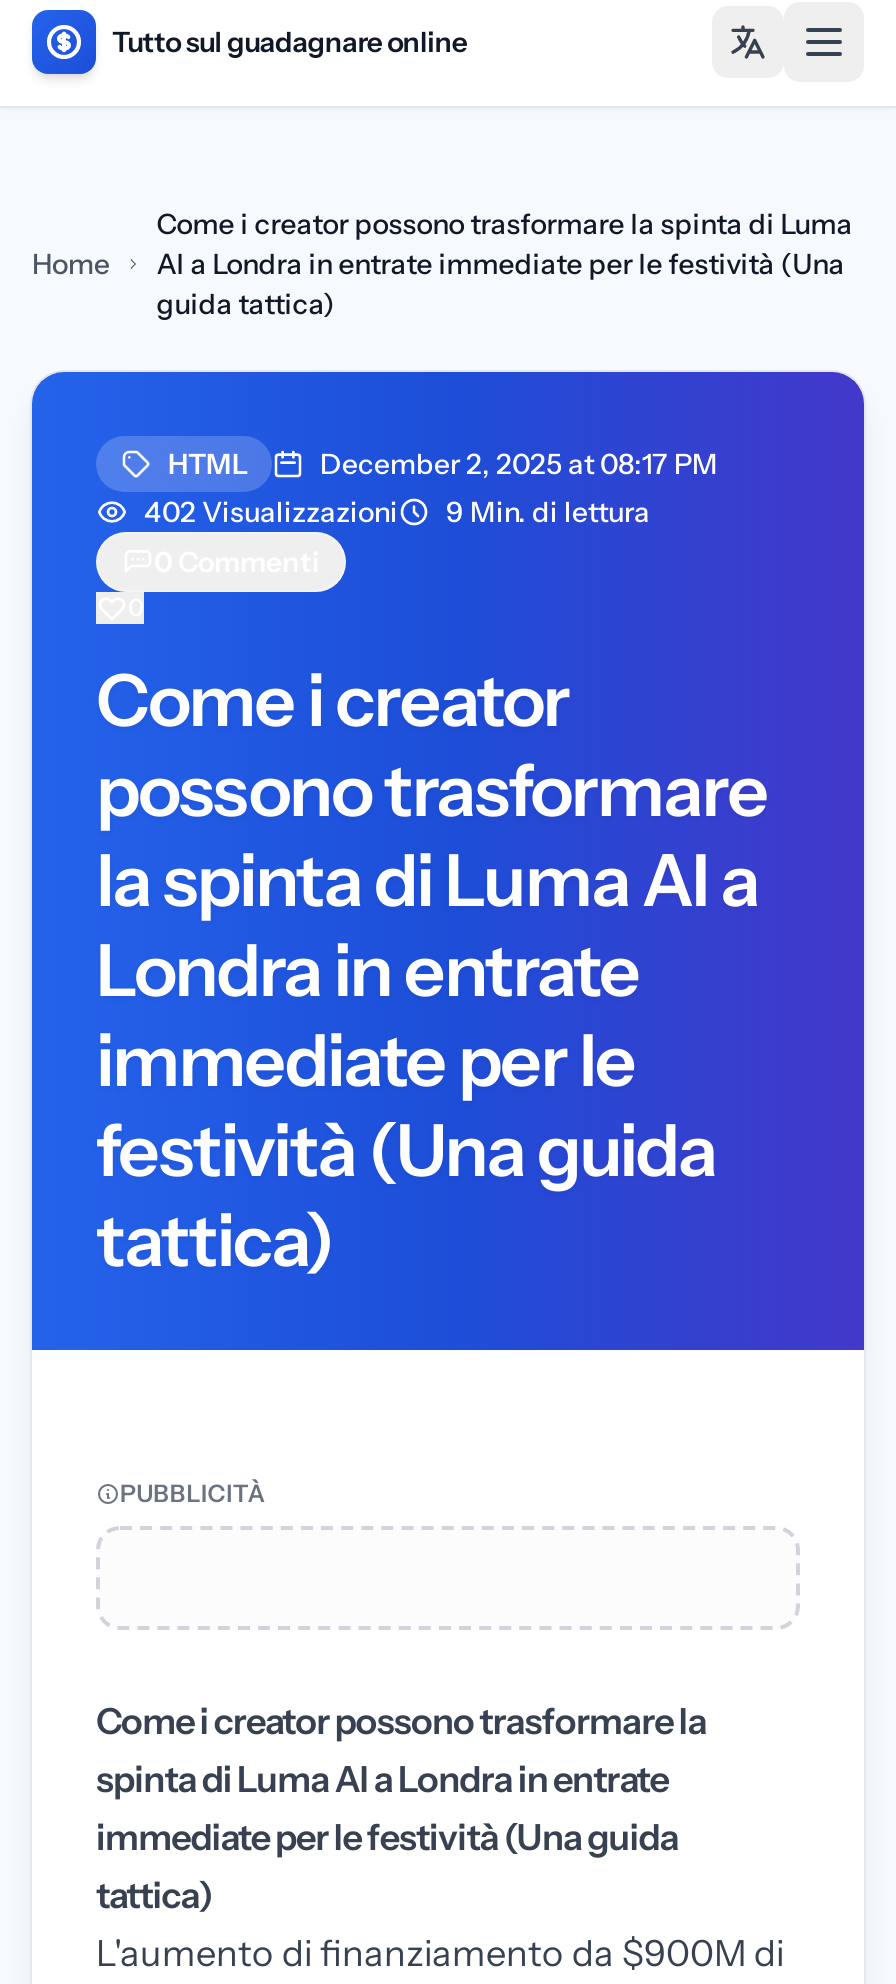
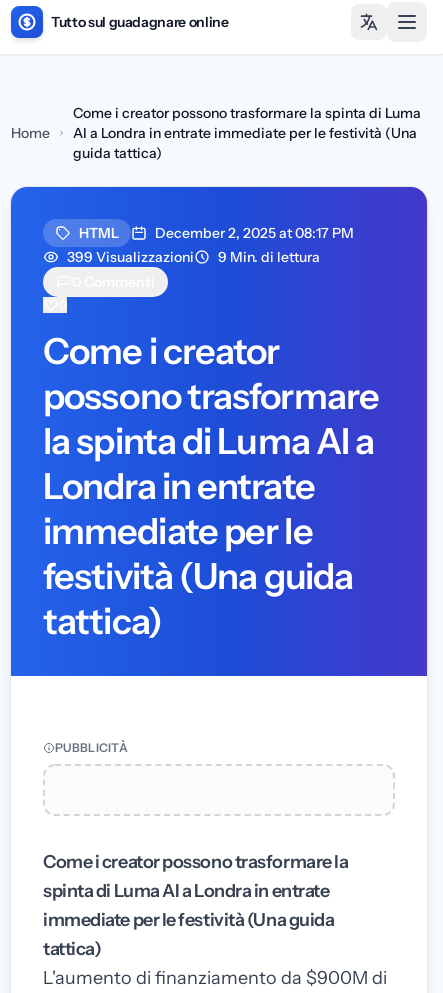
- 402 Visualizzazioni
+ 399 Visualizzazioni
